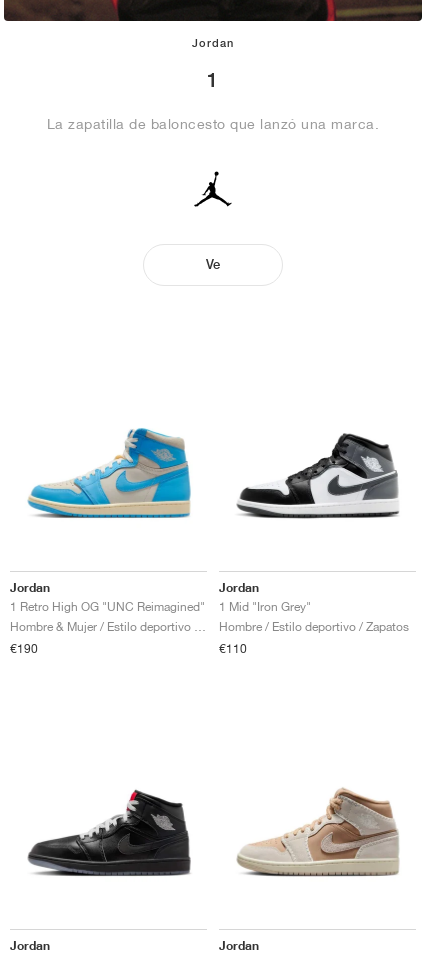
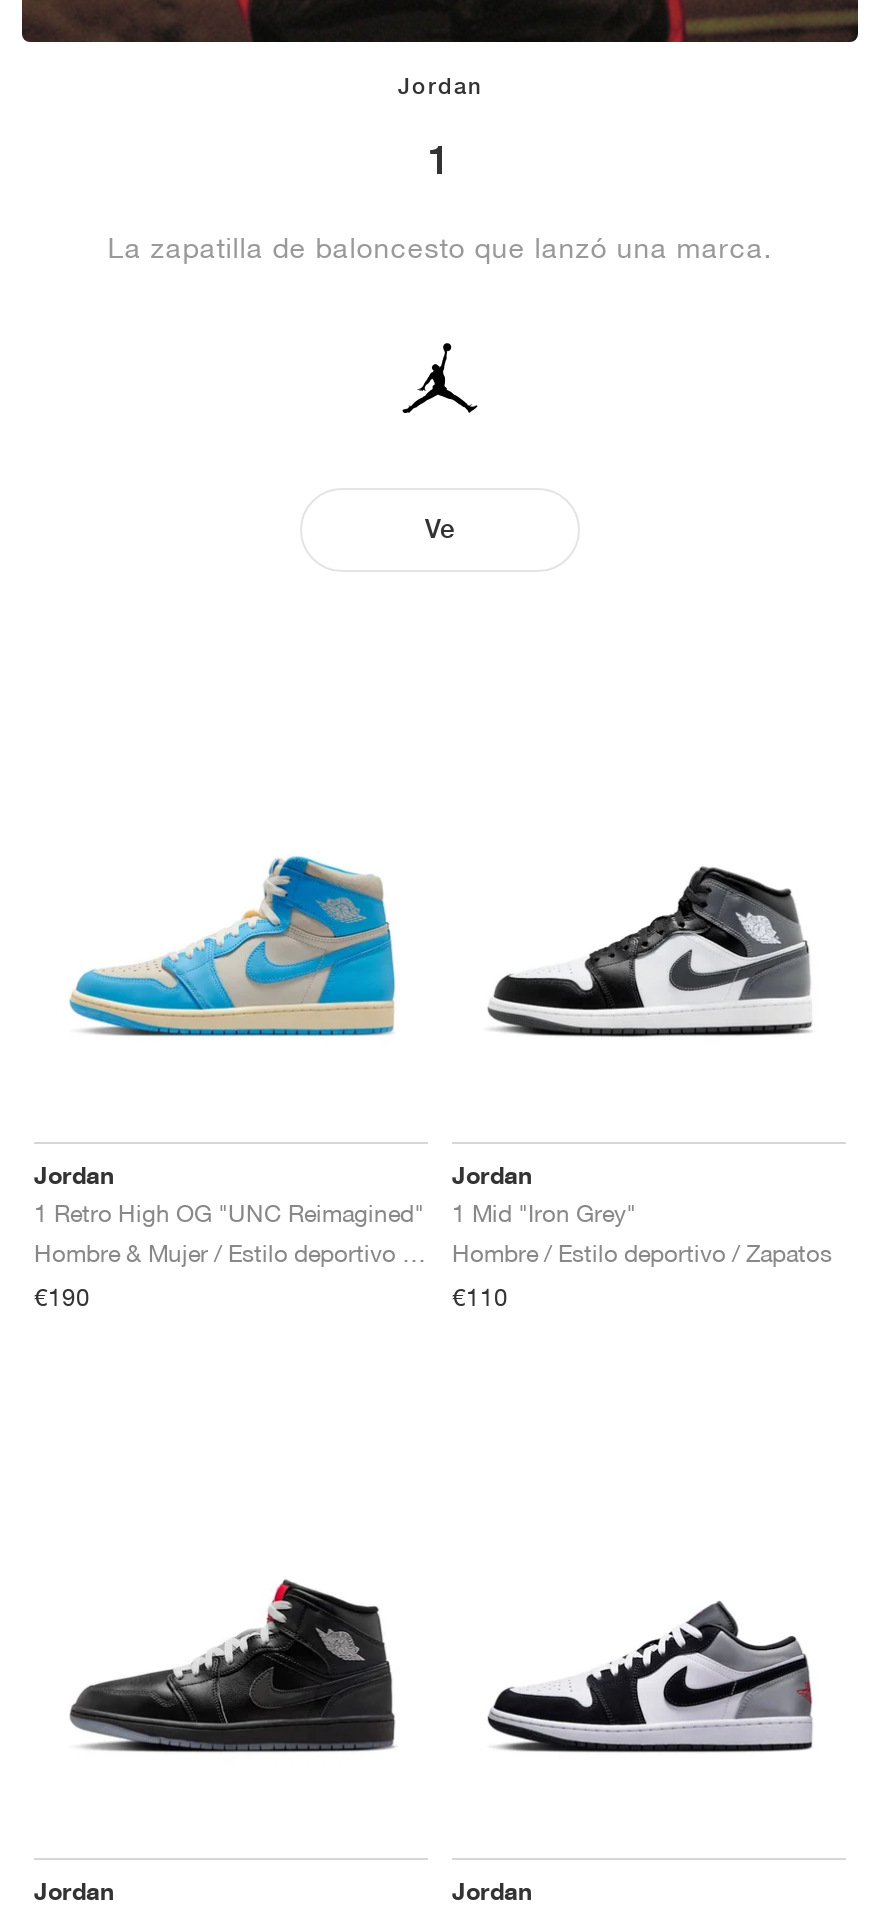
- [image]
+ [image]
